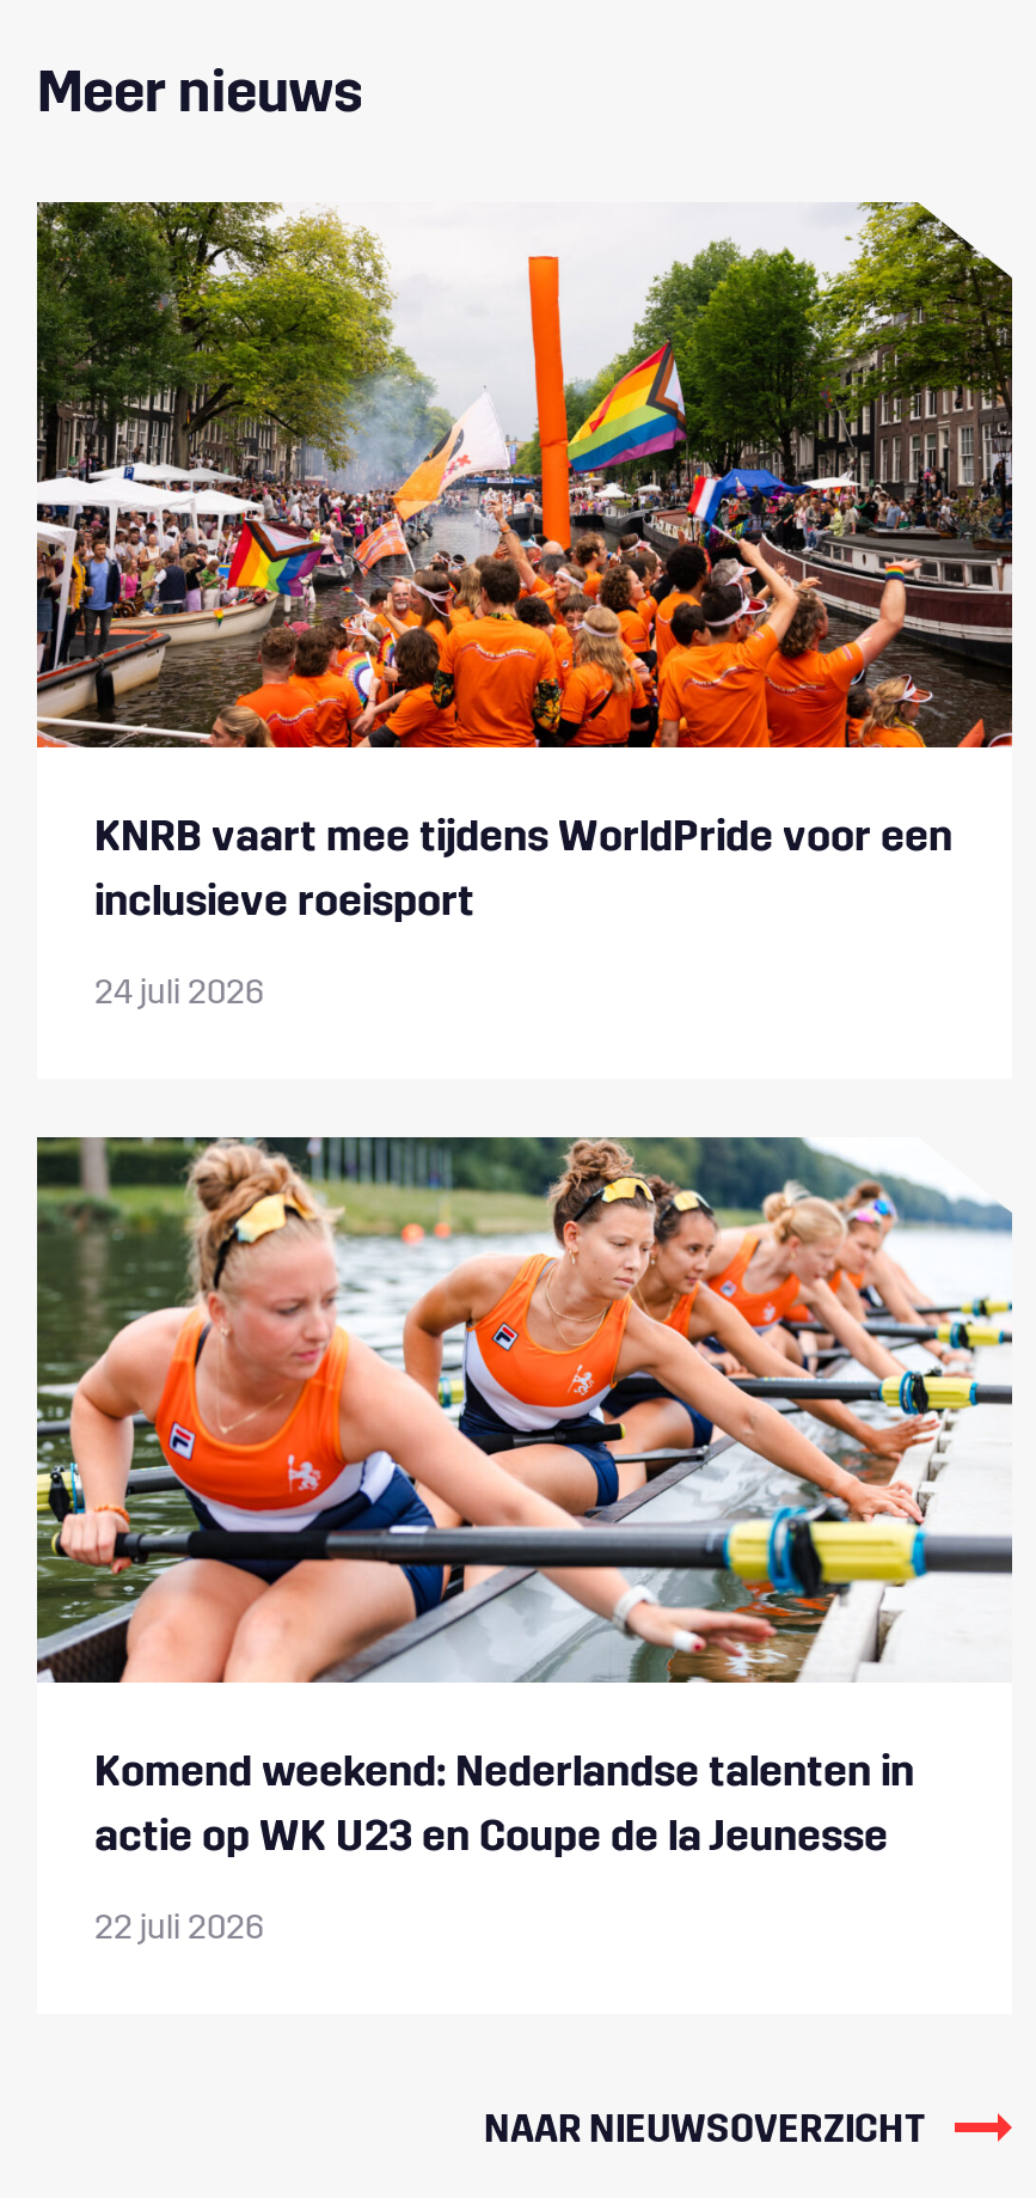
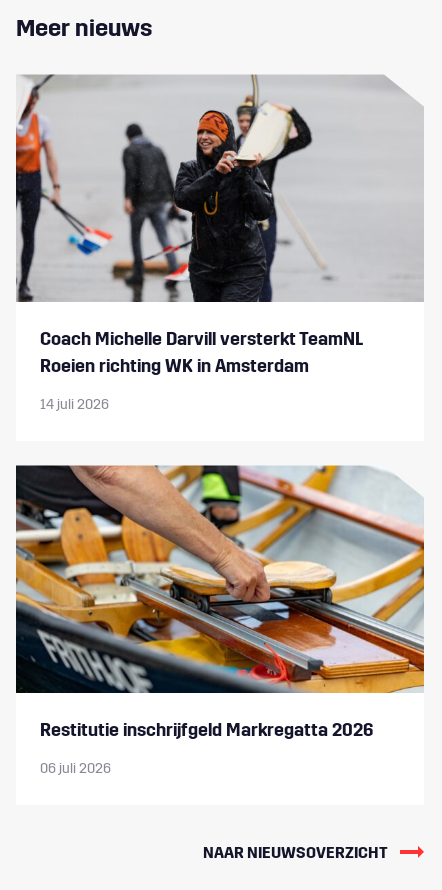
- [image]
- KNRB vaart mee tijdens WorldPride voor een
- inclusieve roeisport
+ [image]
+ Coach Michelle Darvill versterkt TeamNL
+ Roeien richting WK in Amsterdam

- 24 juli 2026
+ 14 juli 2026

- [image]
- Komend weekend: Nederlandse talenten in
- actie op WK U23 en Coupe de la Jeunesse
+ [image]
+ Restitutie inschrijfgeld Markregatta 2026

- 22 juli 2026
+ 06 juli 2026
